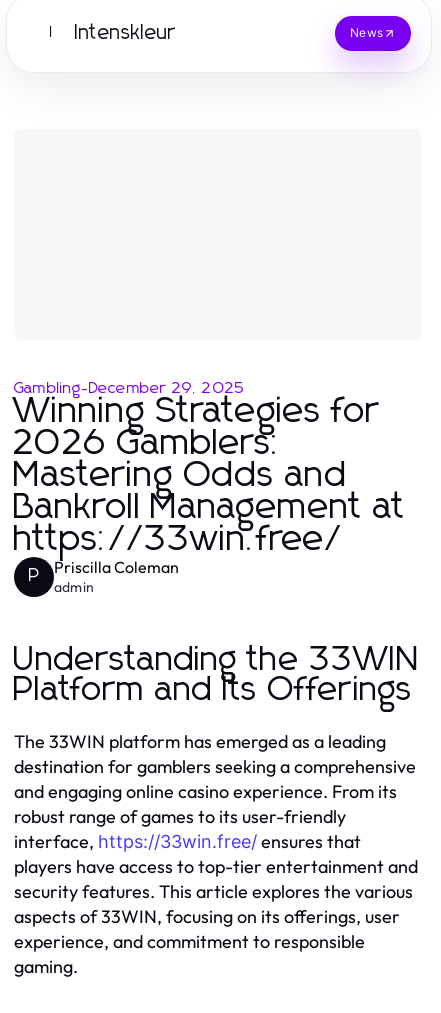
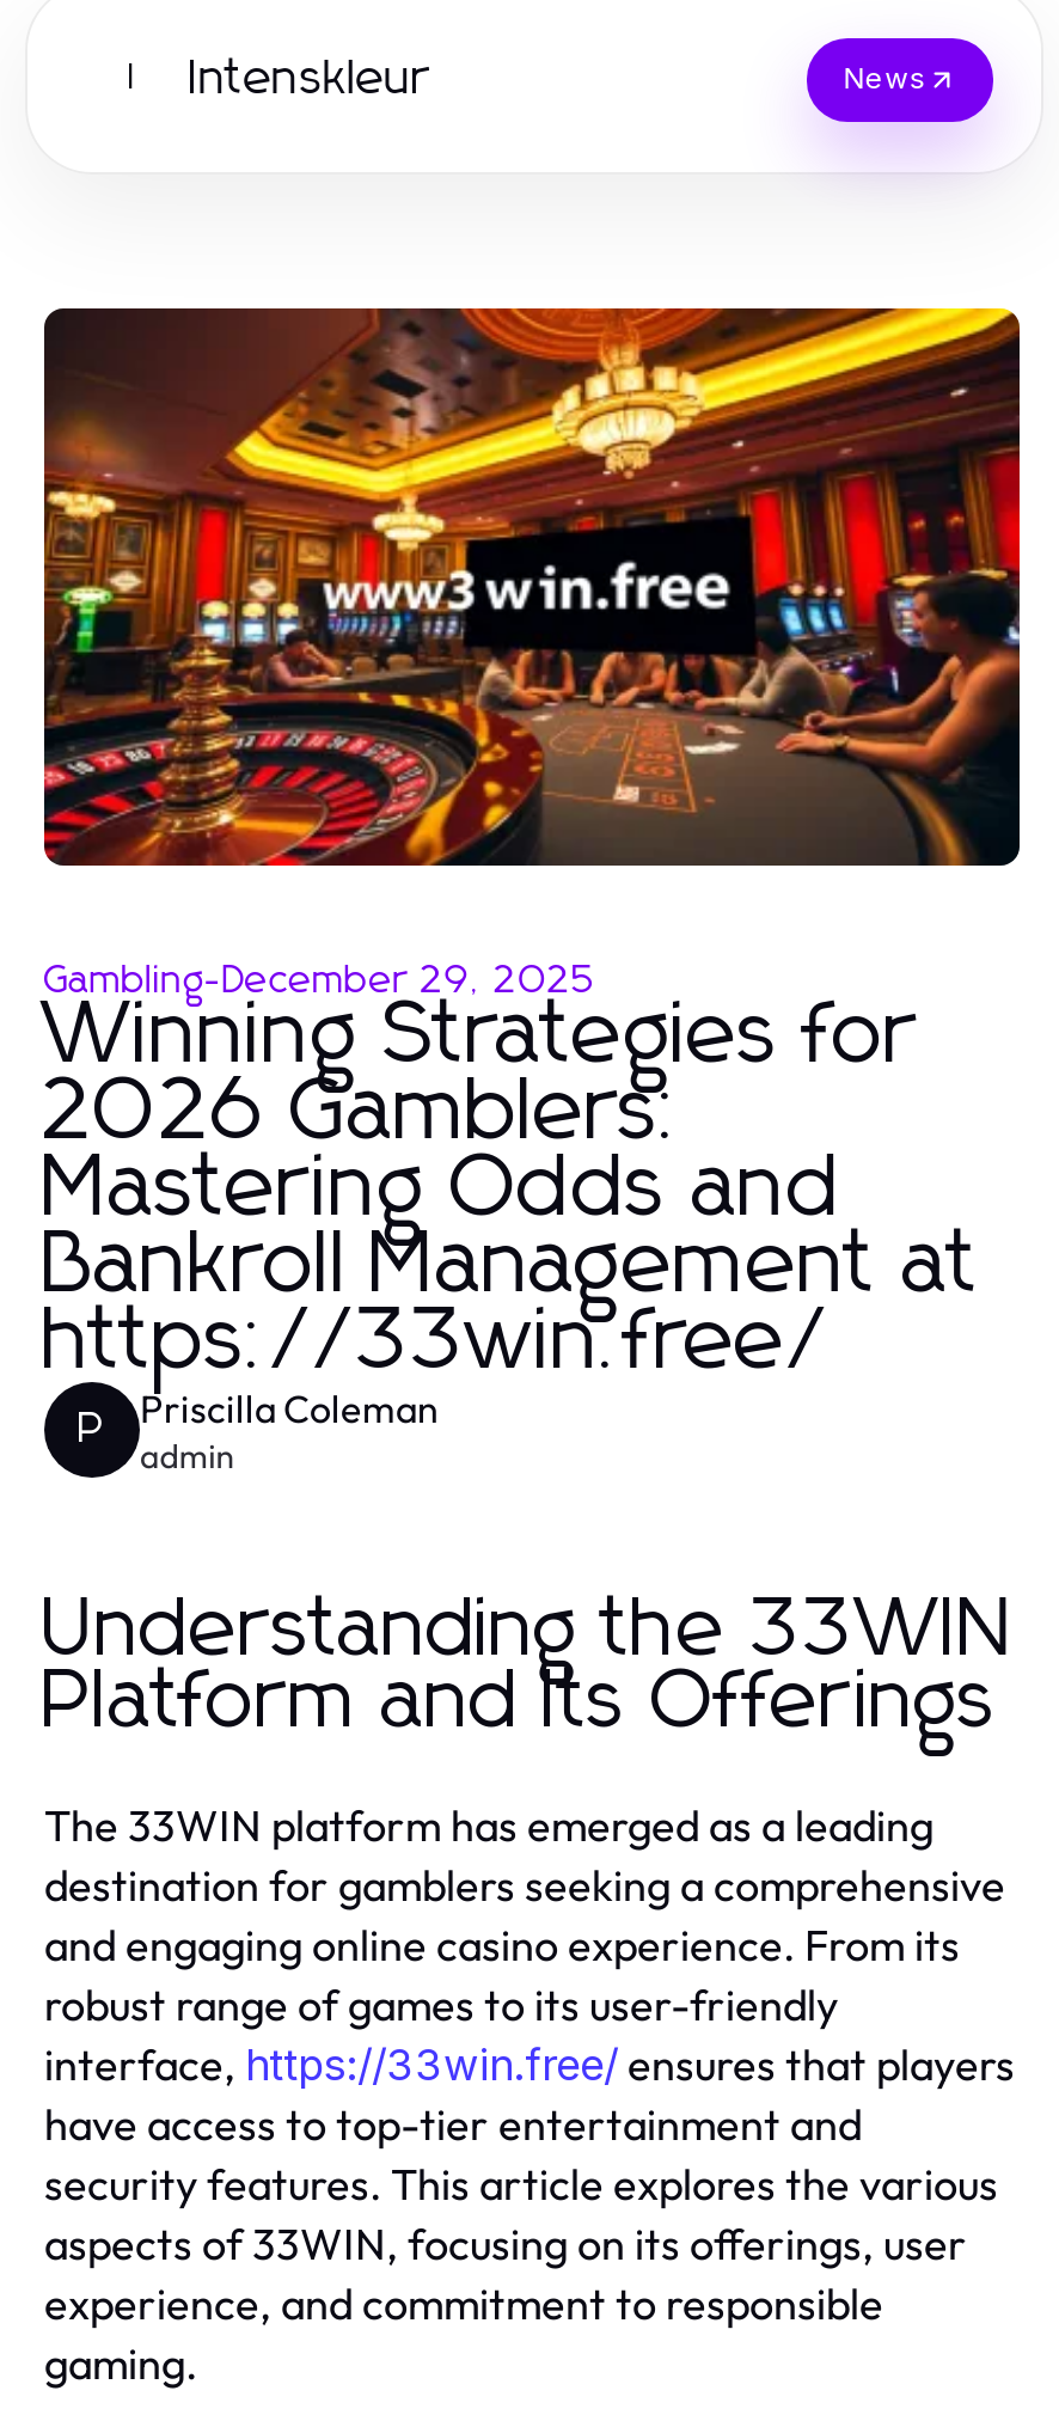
+ [image]
